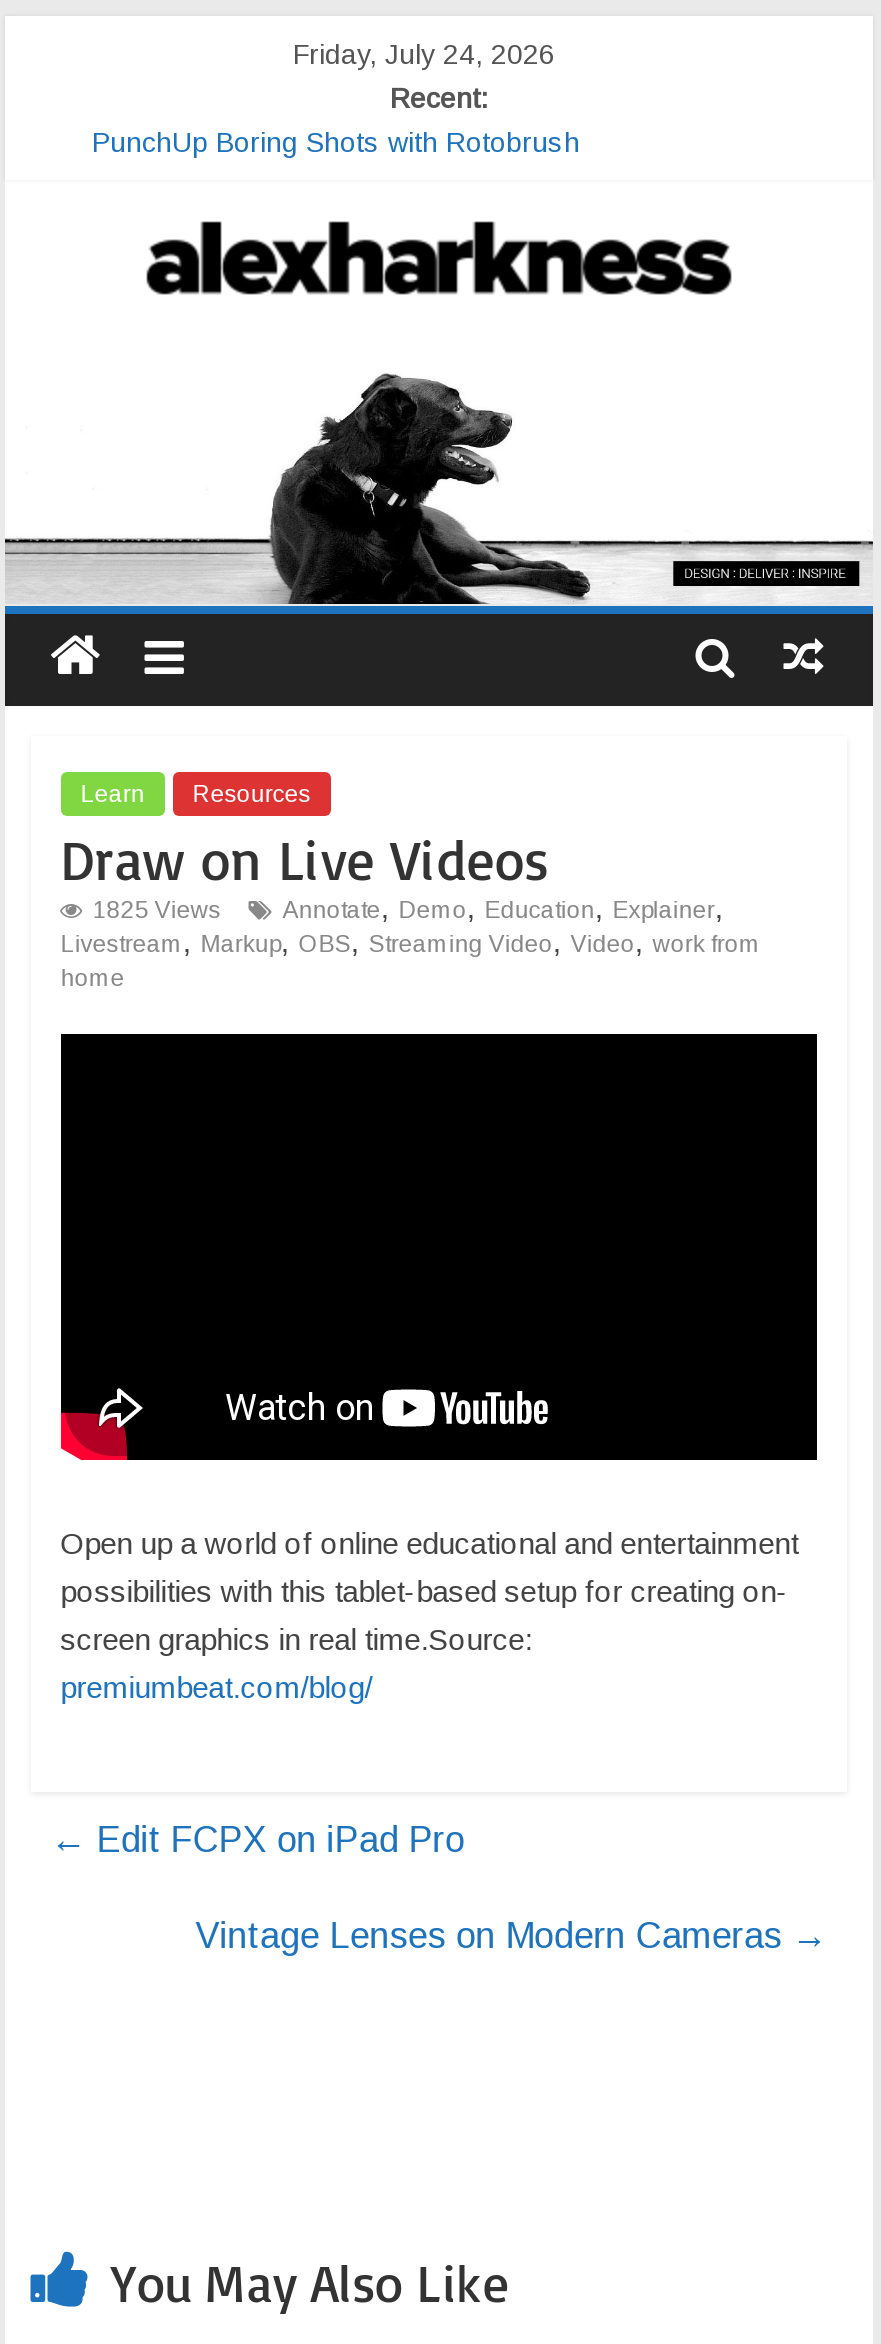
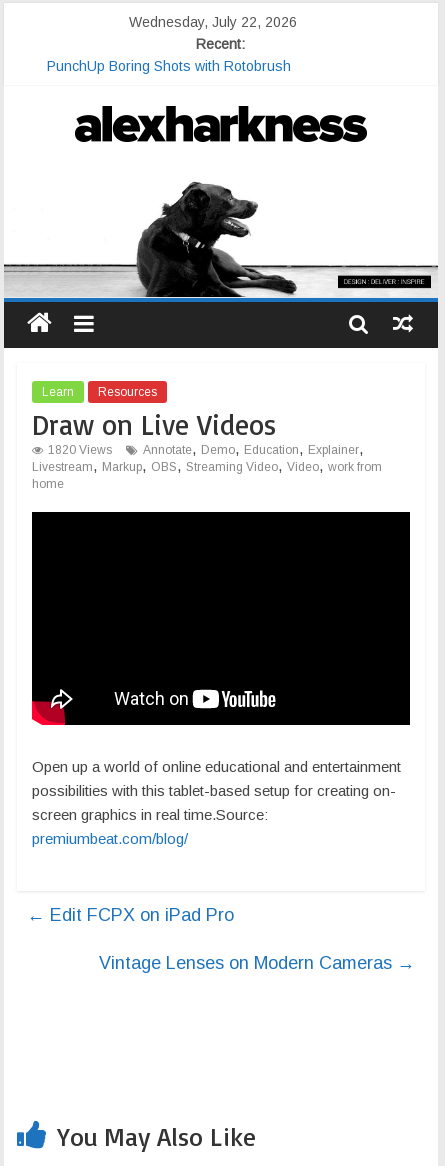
- Friday, July 24, 2026
+ Wednesday, July 22, 2026

- 1825 Views
+ 1820 Views
